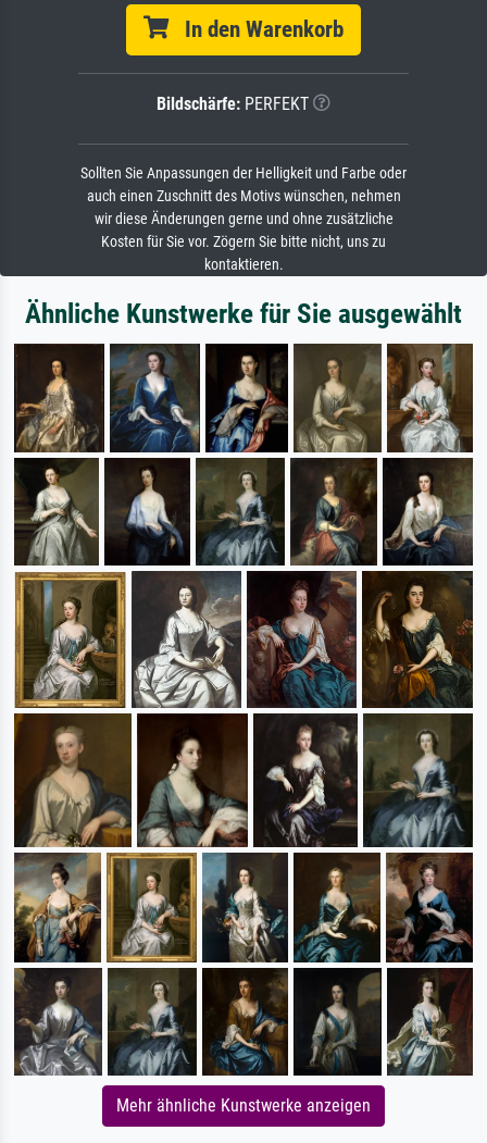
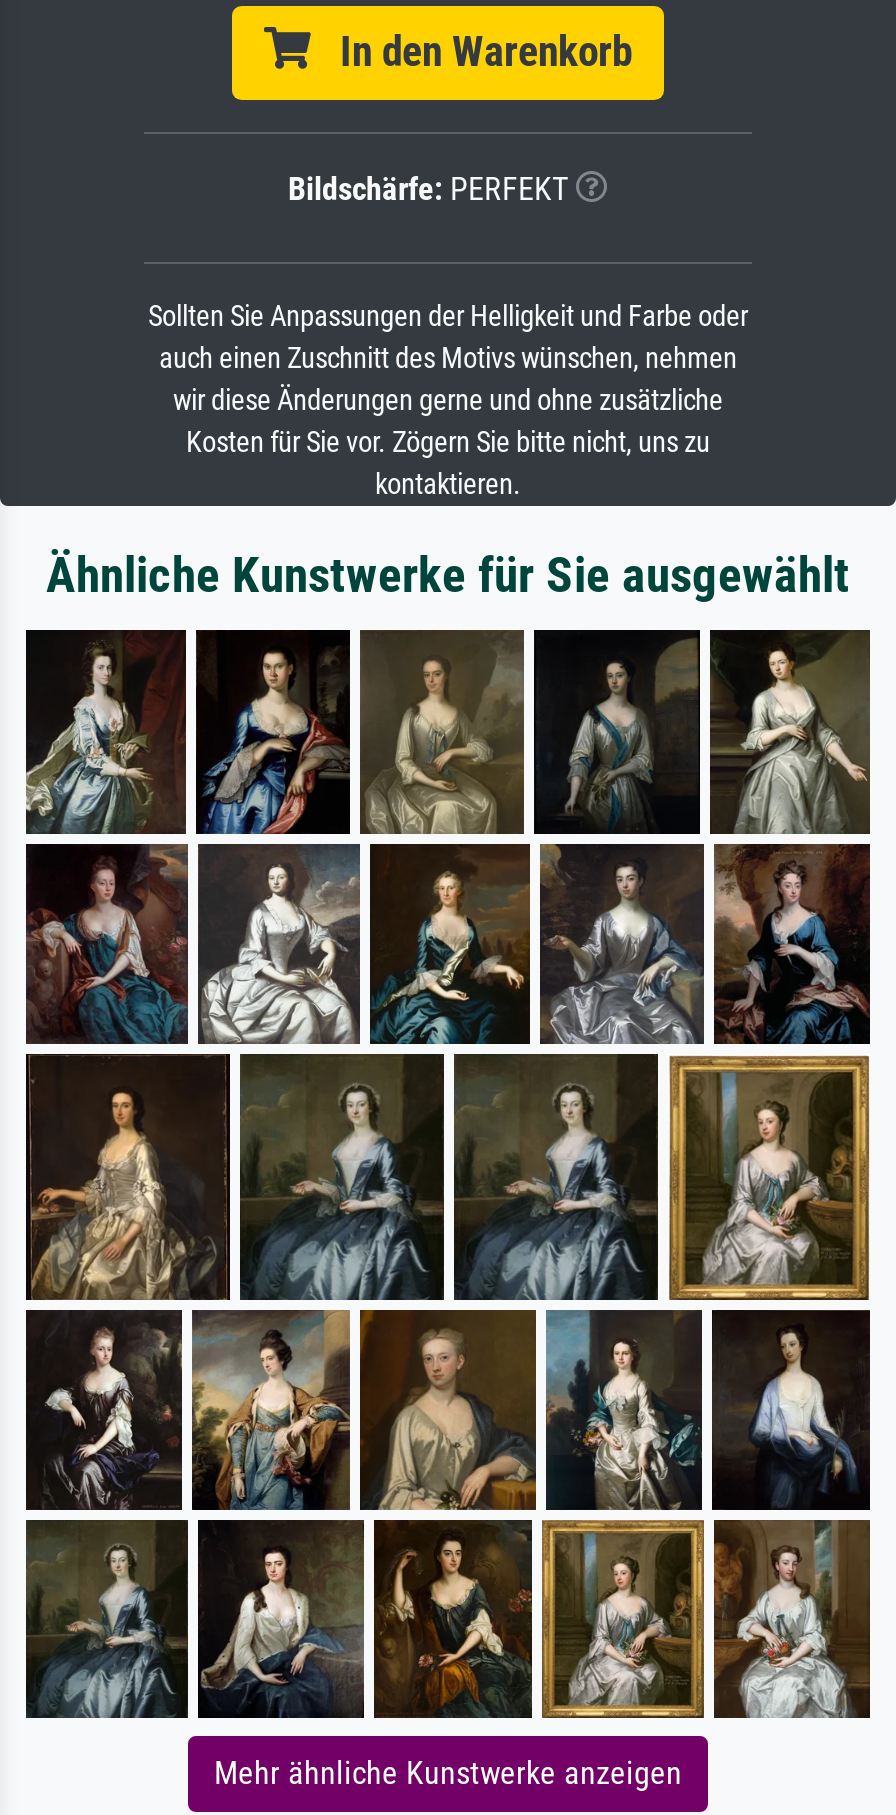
- [image]
+ [image]
